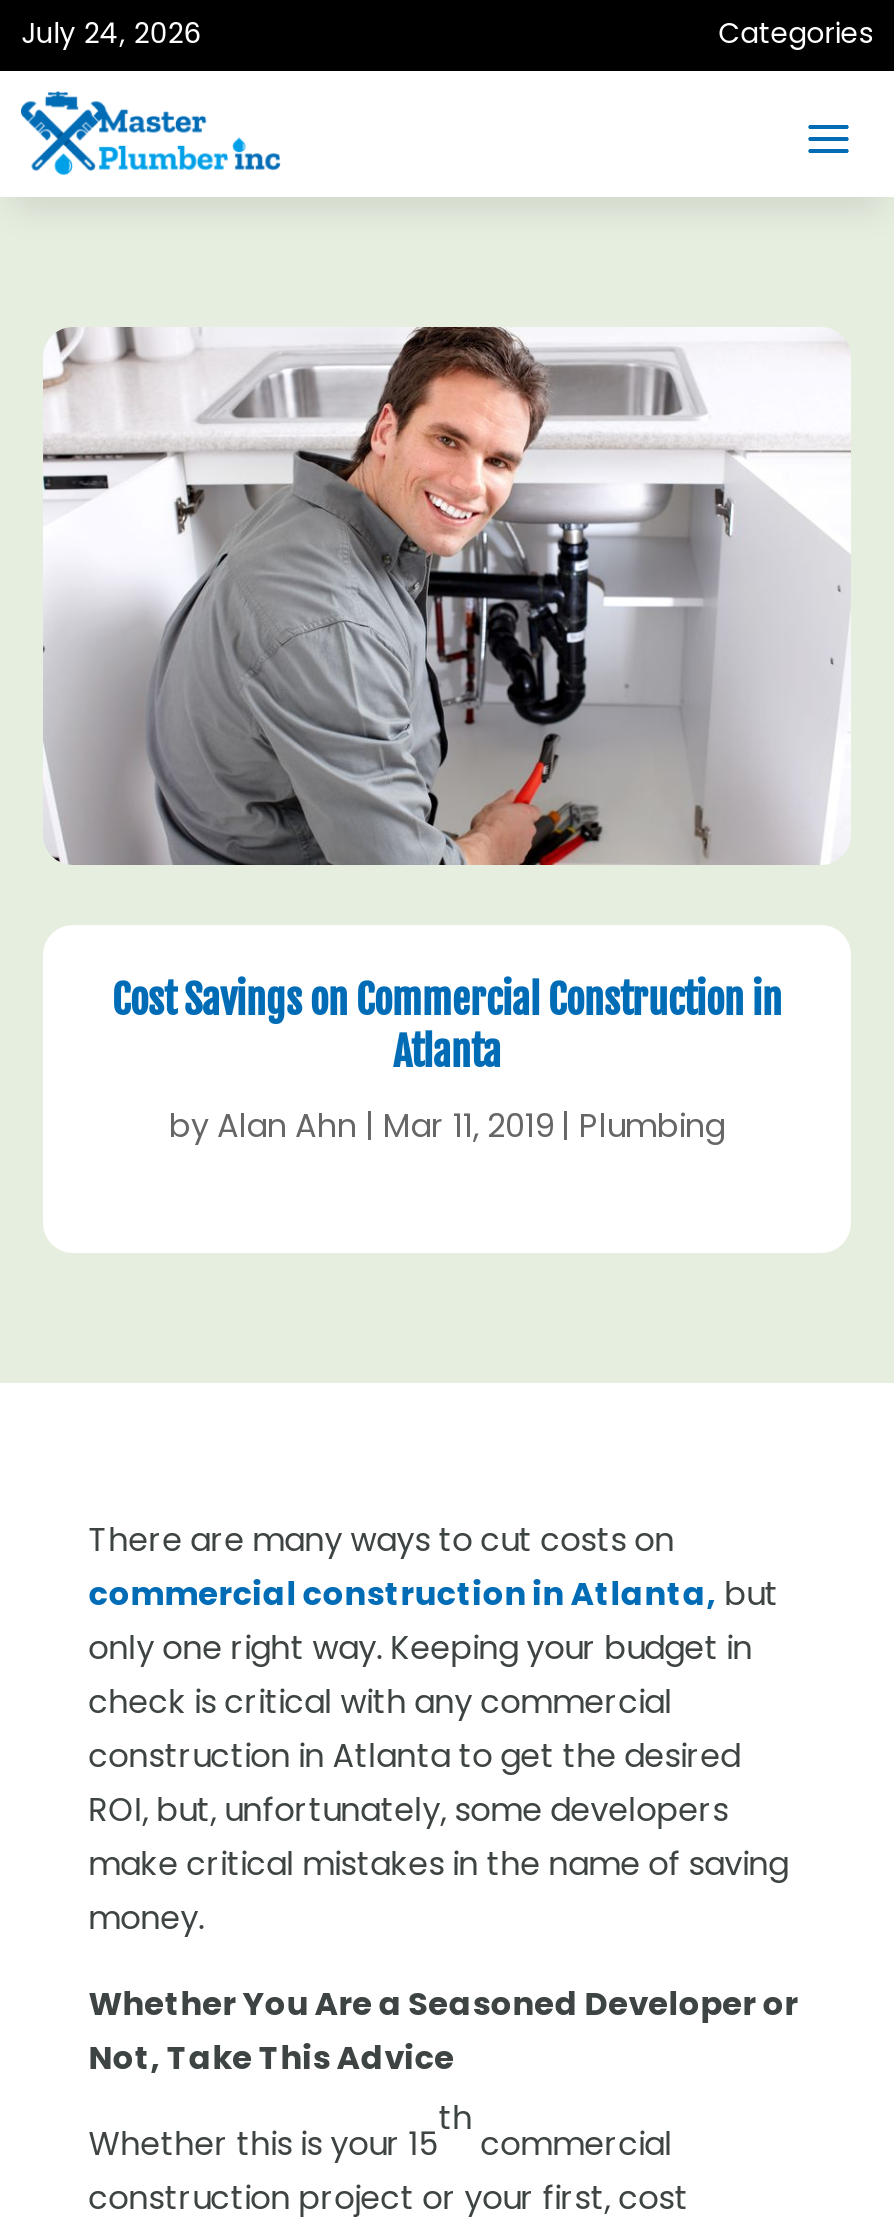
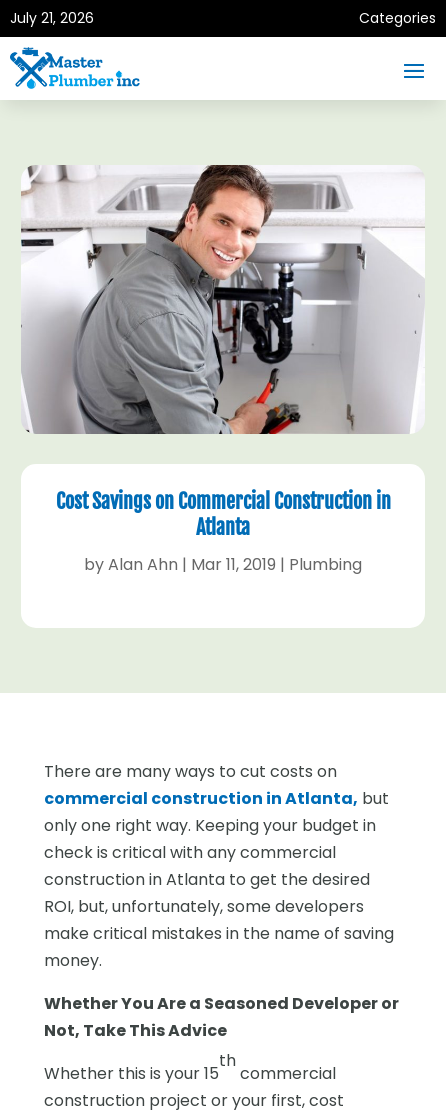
- July 24, 2026
+ July 21, 2026
